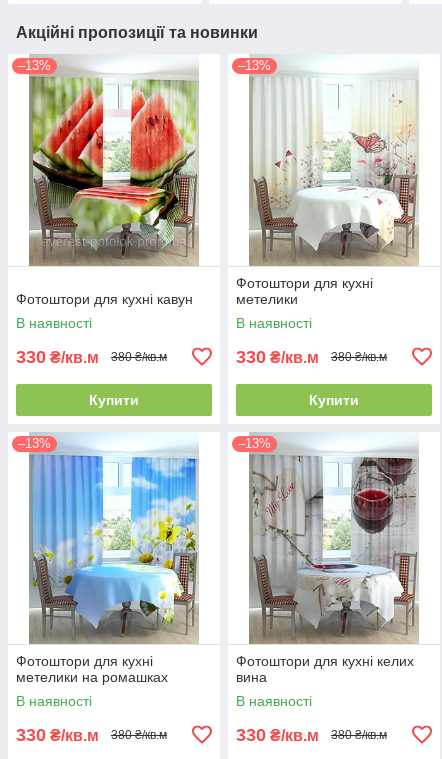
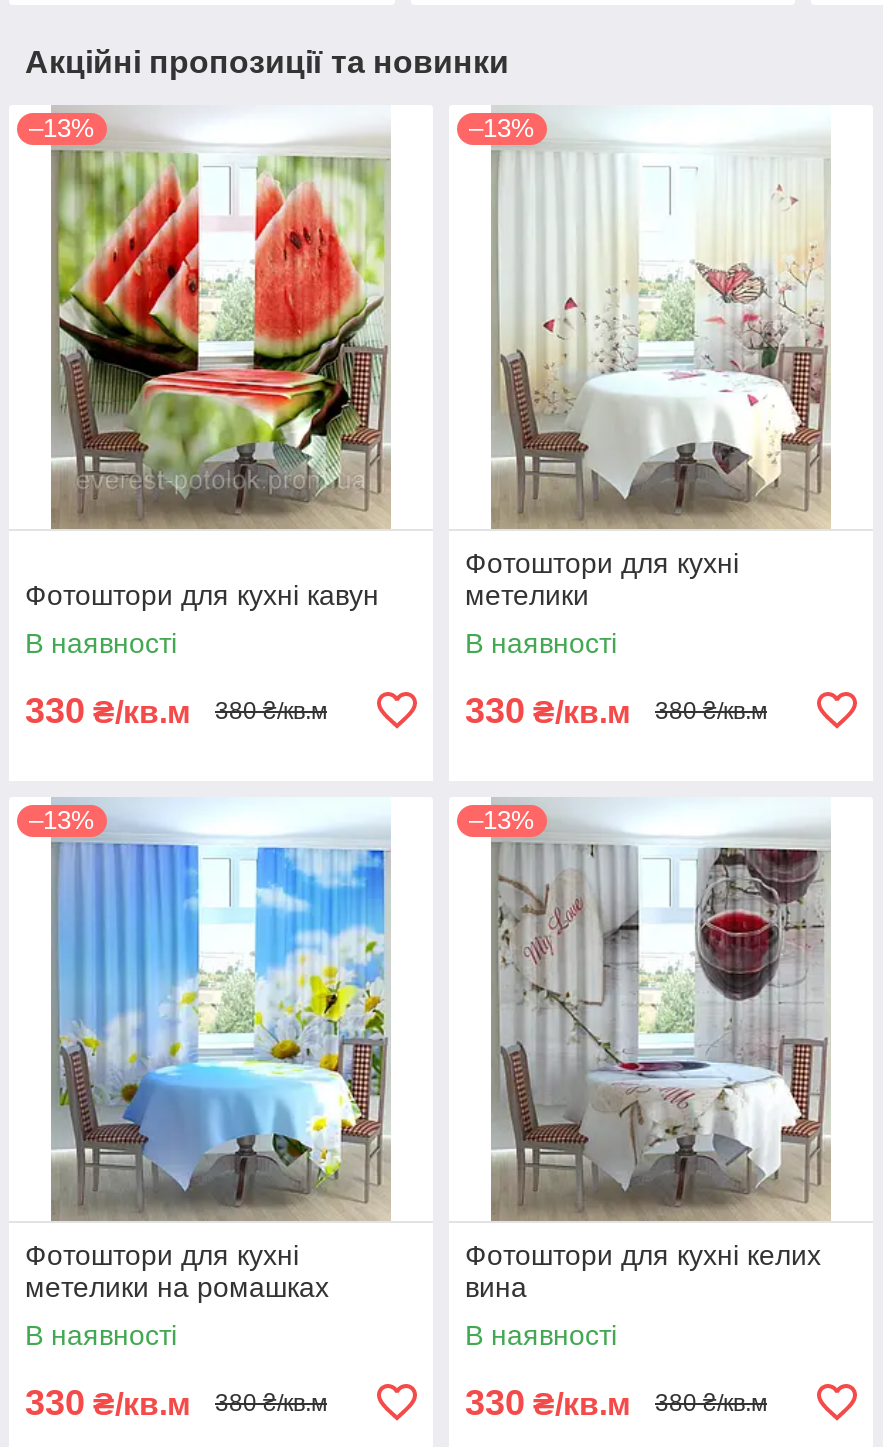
- Купити

- Купити
